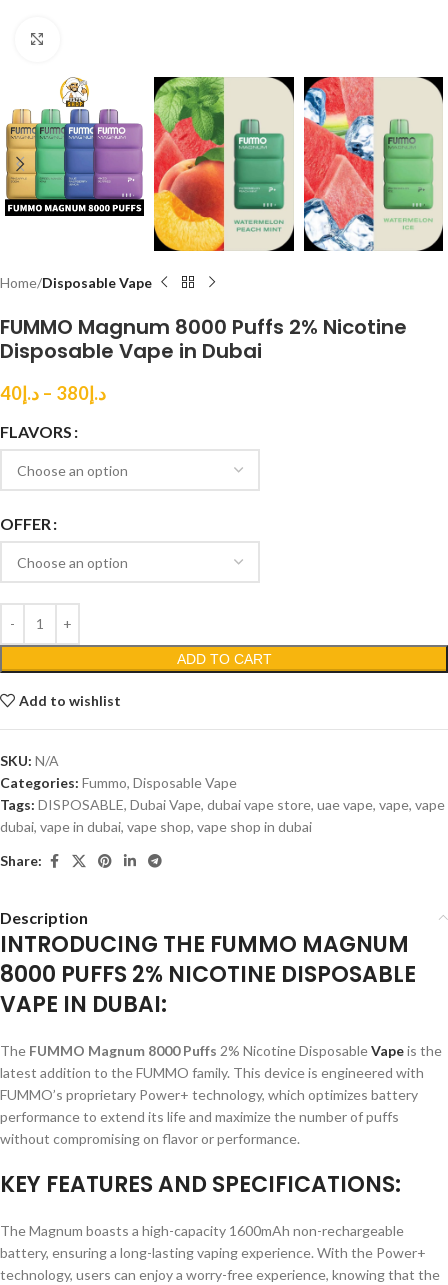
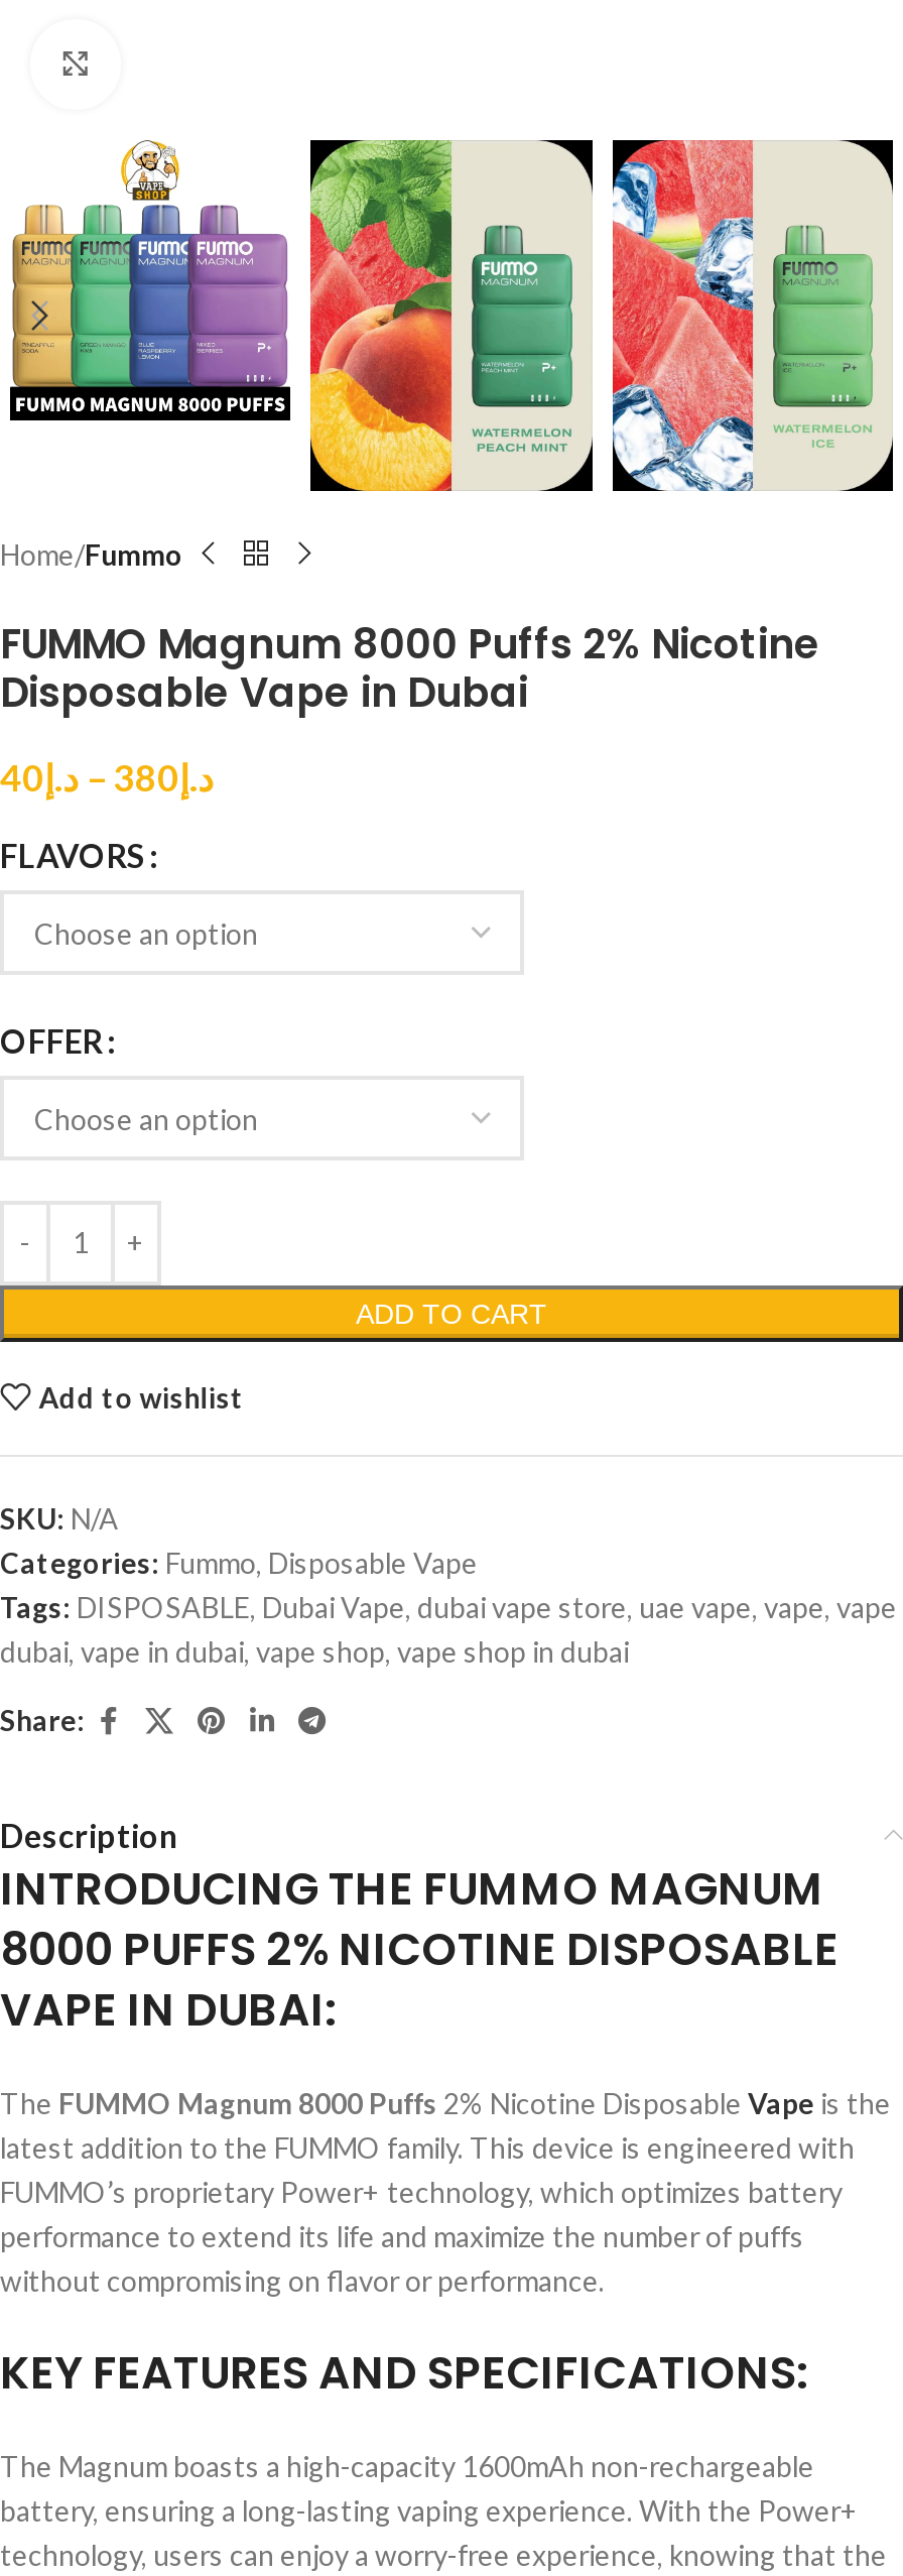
- Home Disposable Vape
+ Home Fummo
